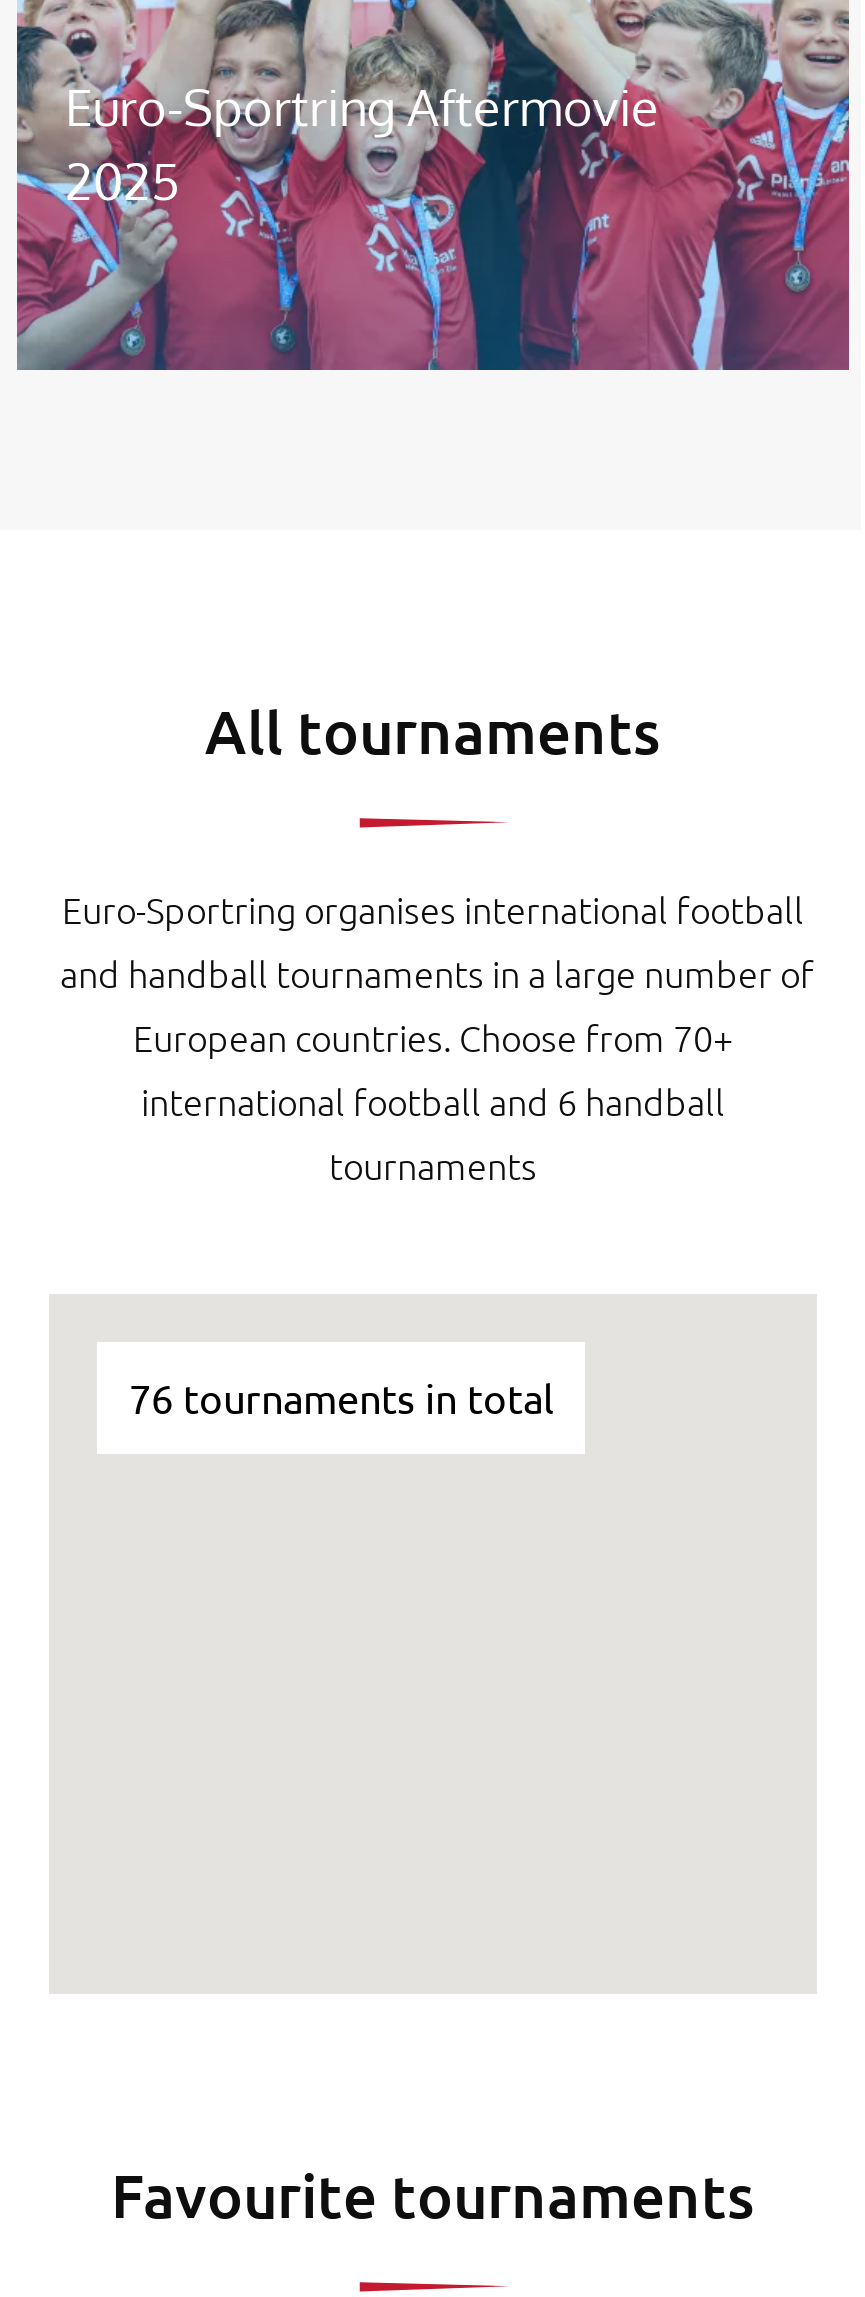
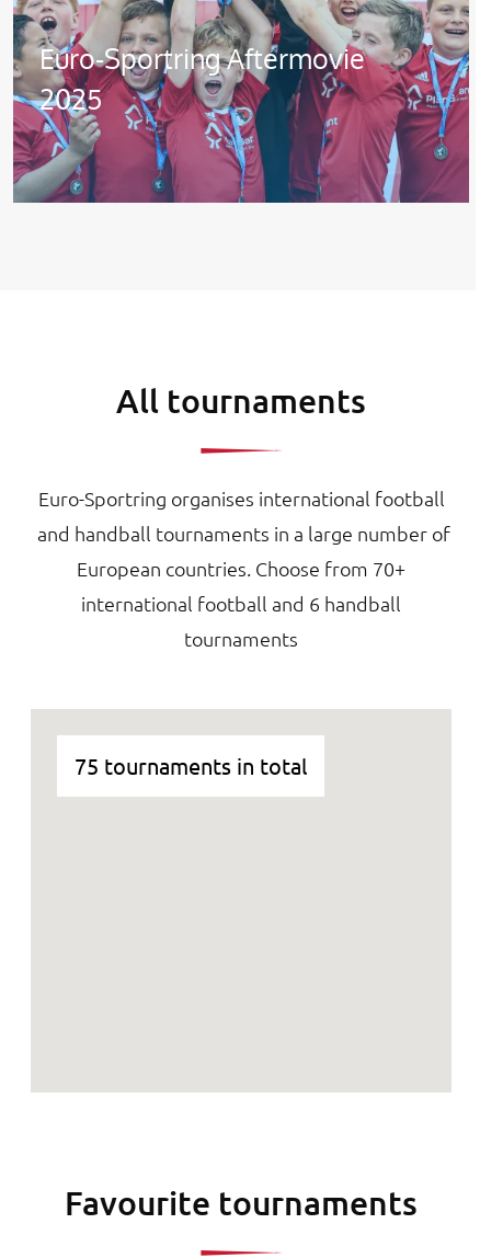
- 76 tournaments in total
+ 75 tournaments in total
